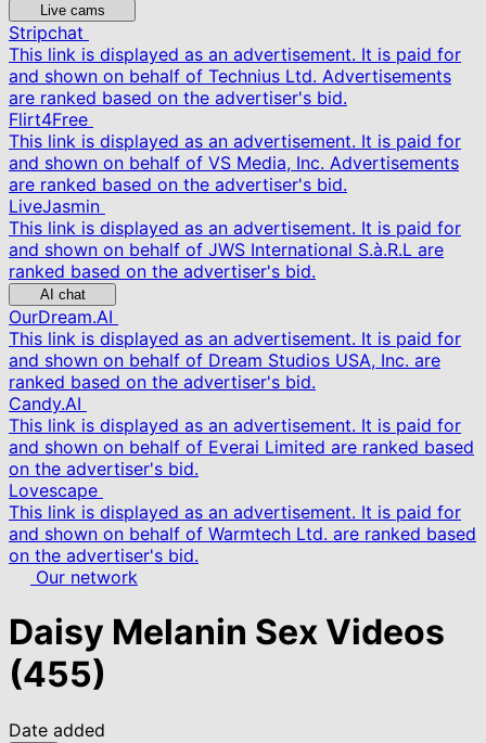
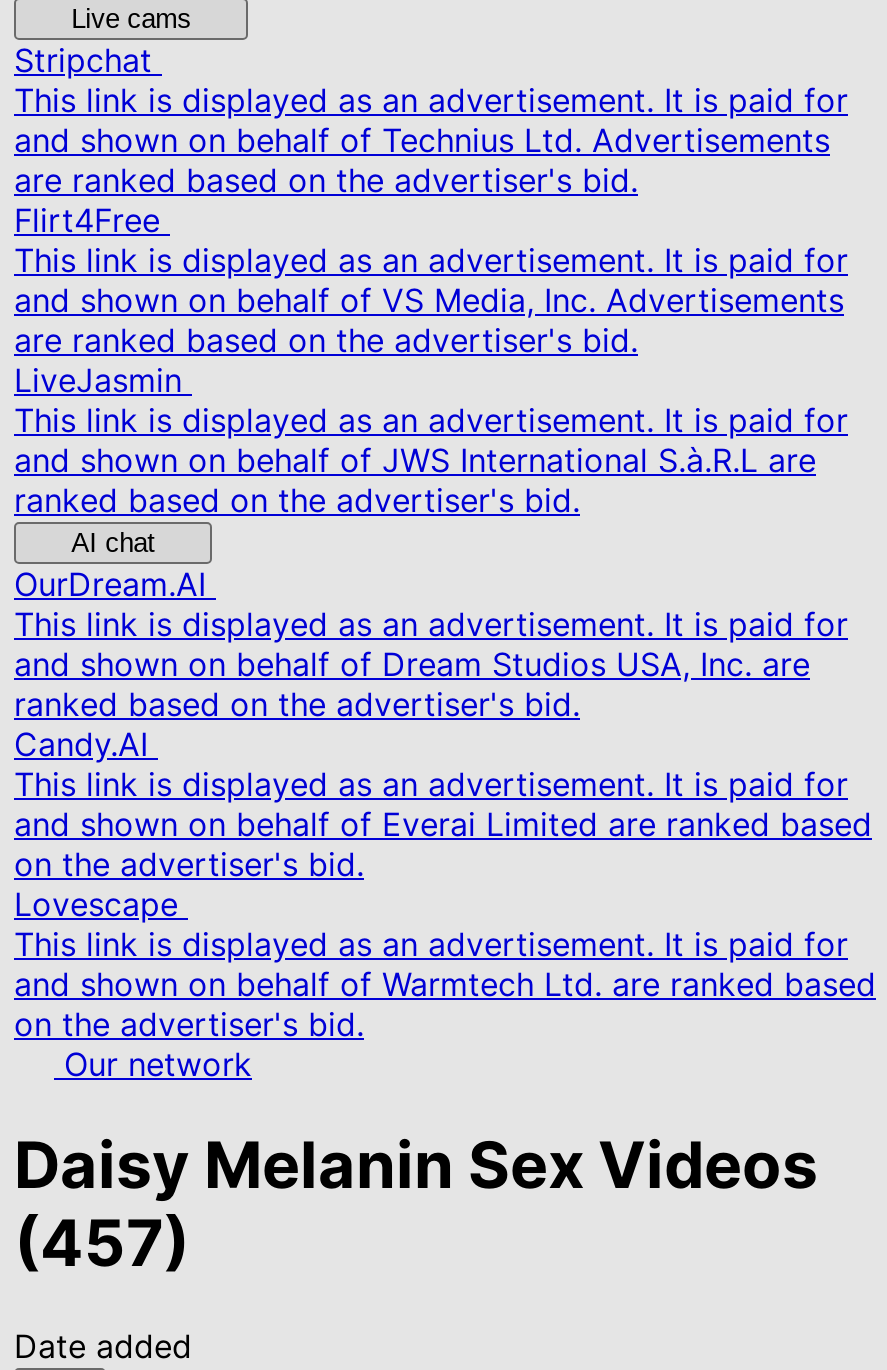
- (455)
+ (457)
